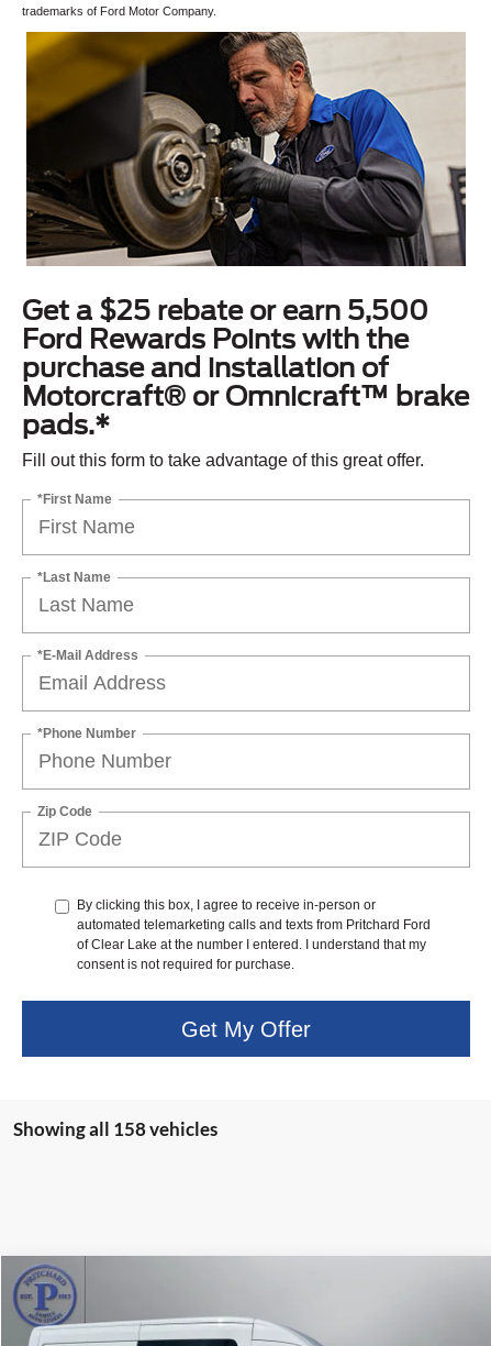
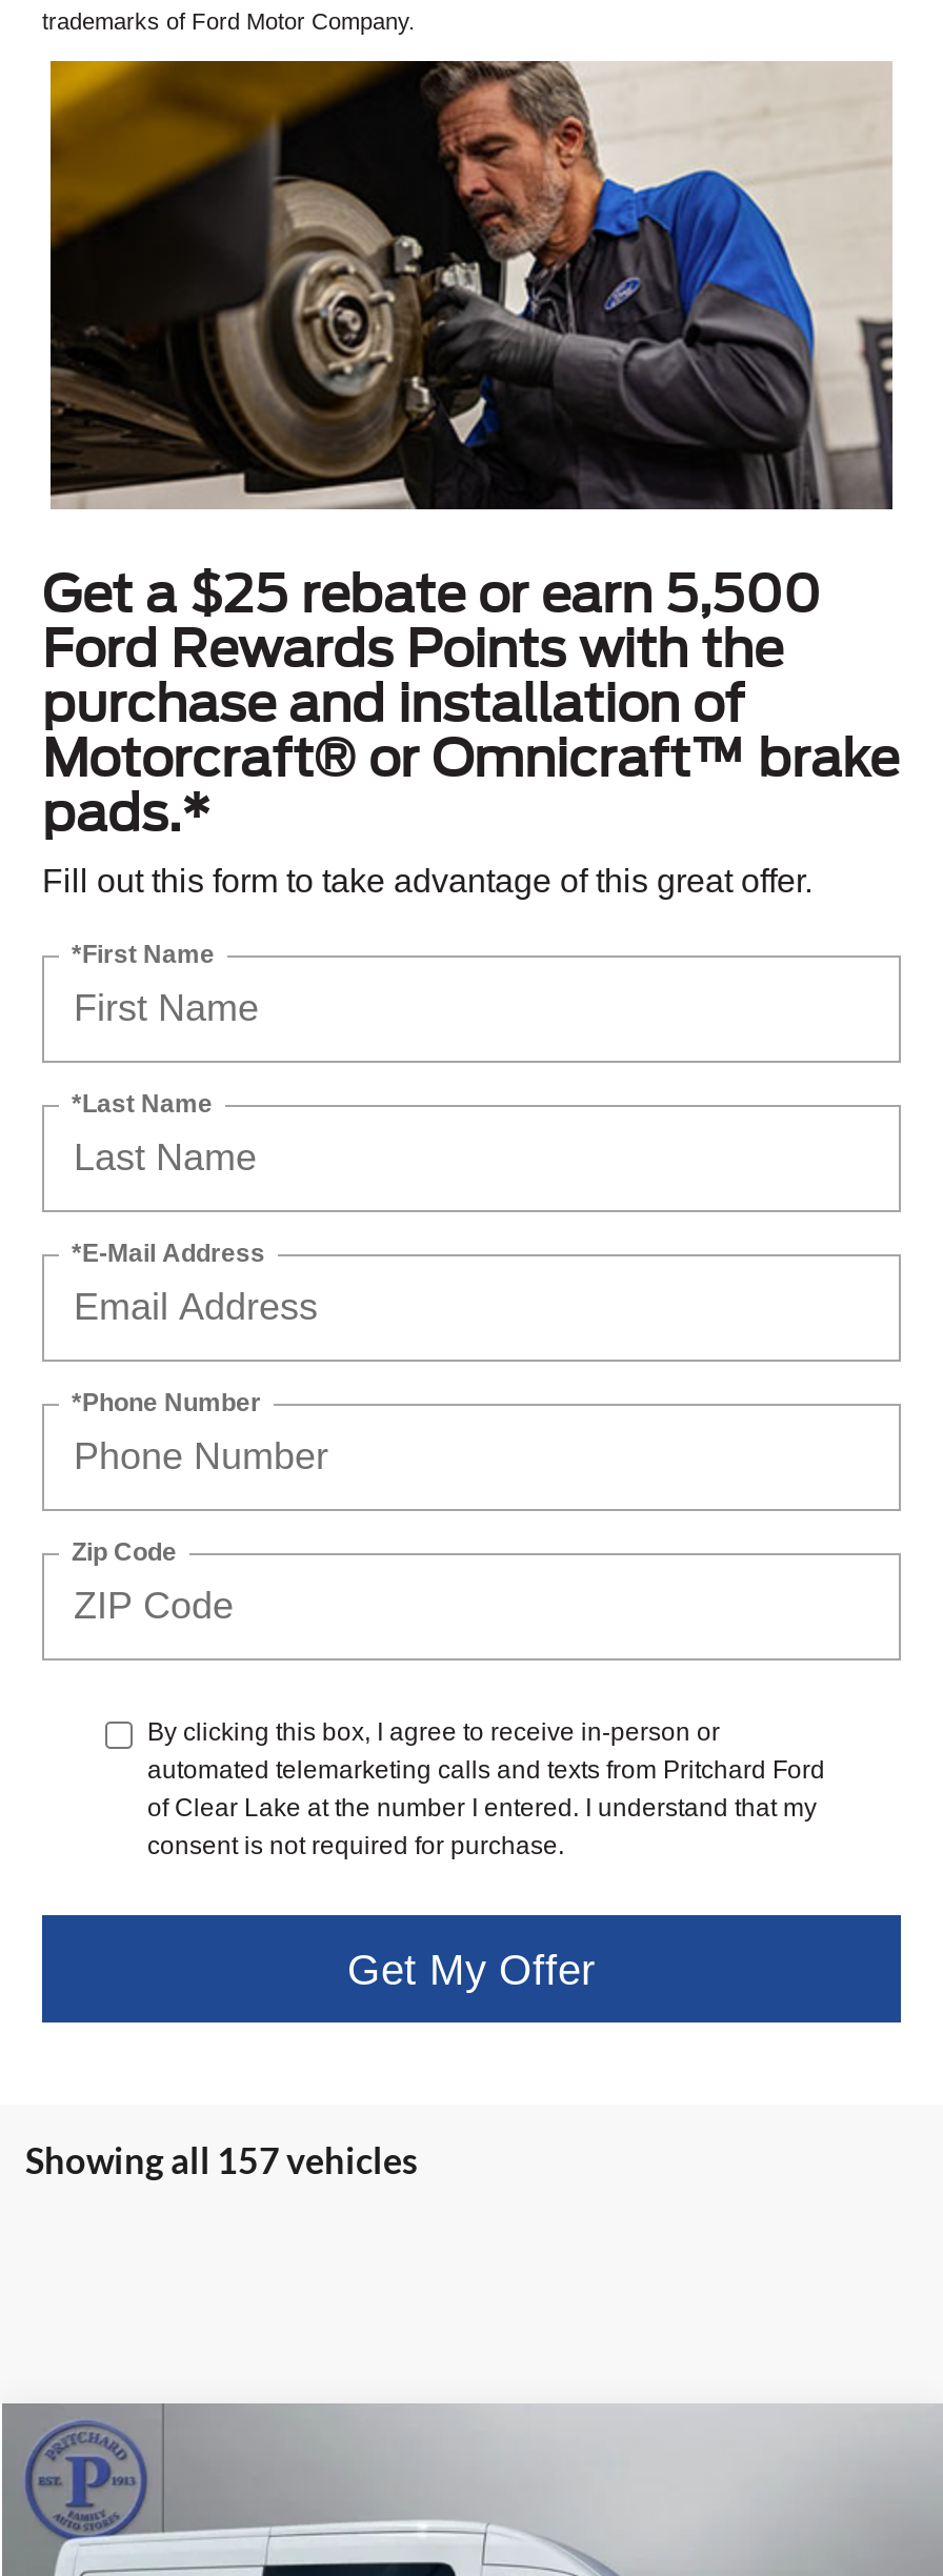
- Showing all 158 vehicles
+ Showing all 157 vehicles
